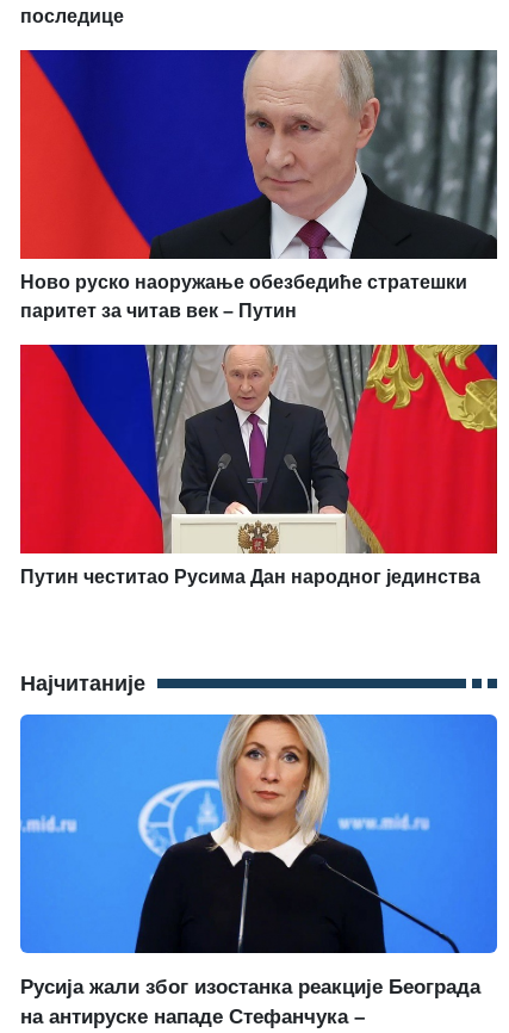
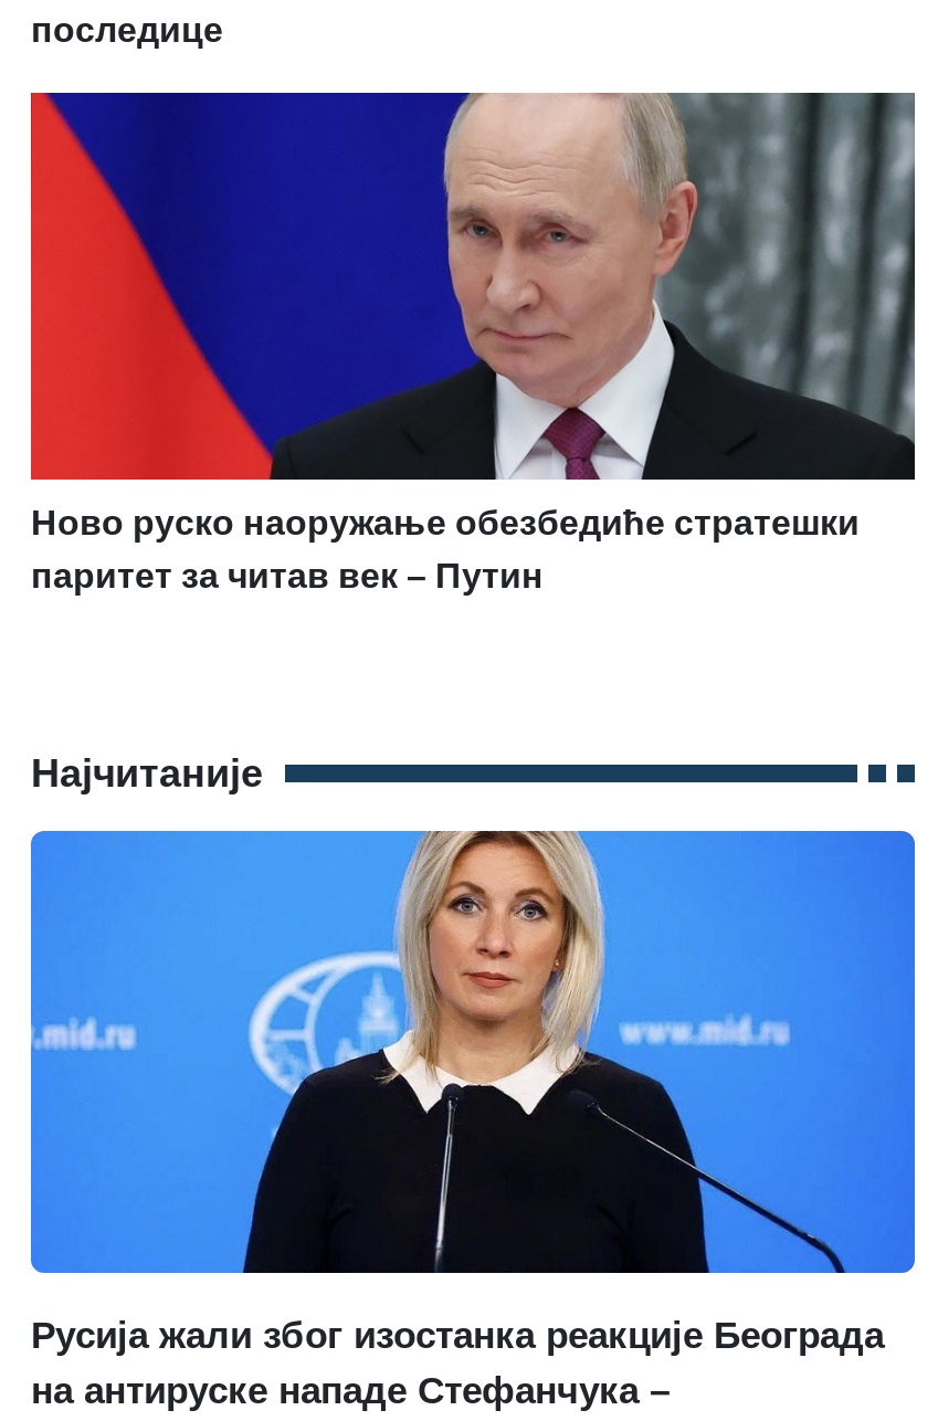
- [image]
- Путин честитао Русима Дан народног јединства
